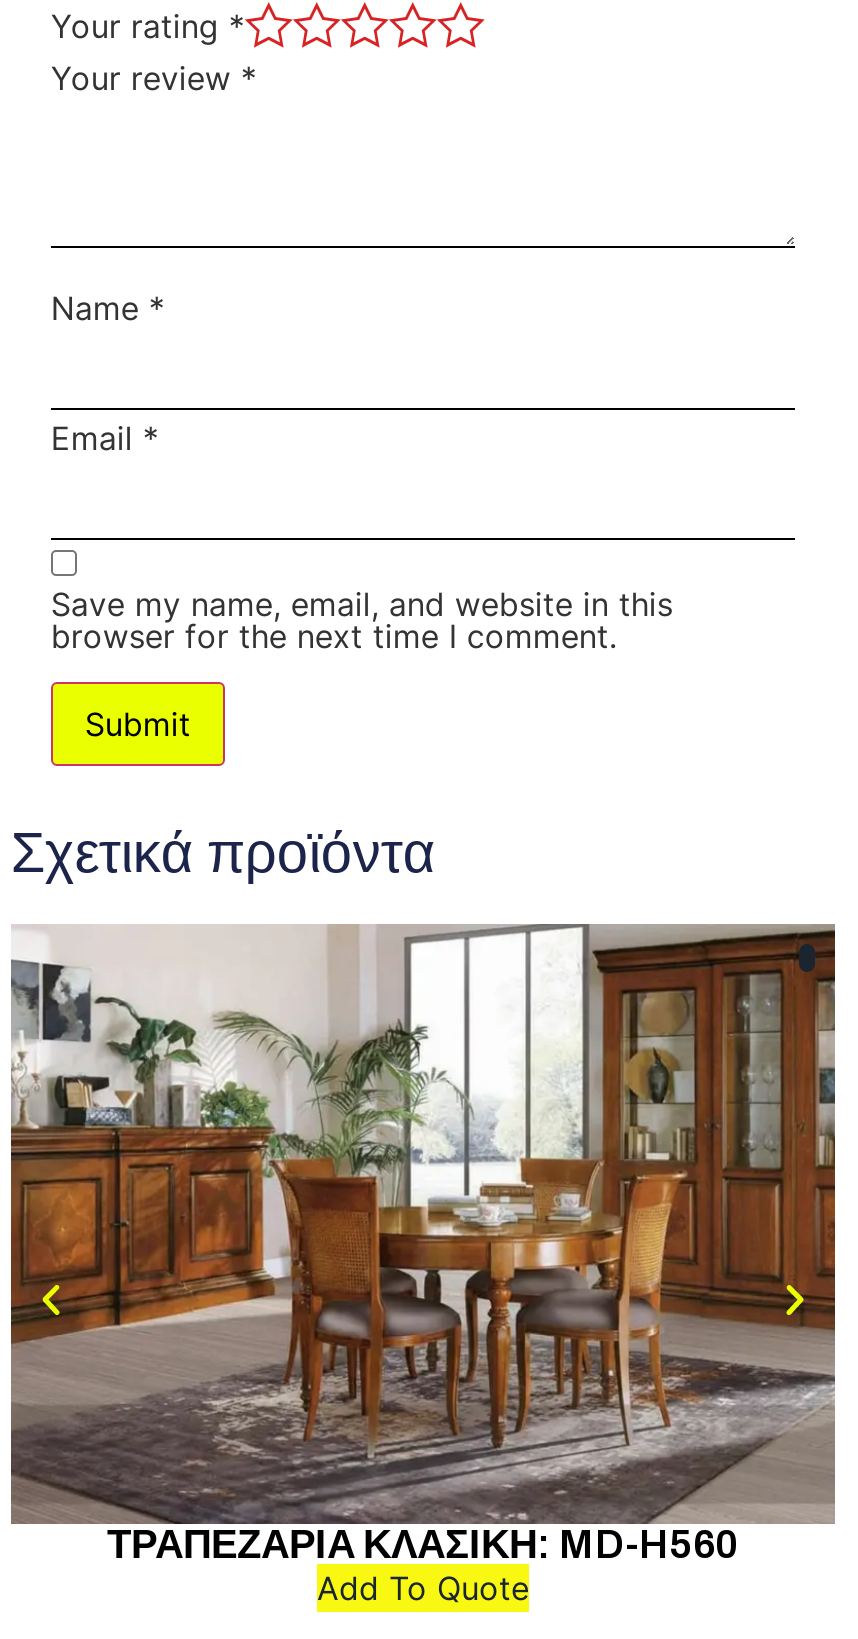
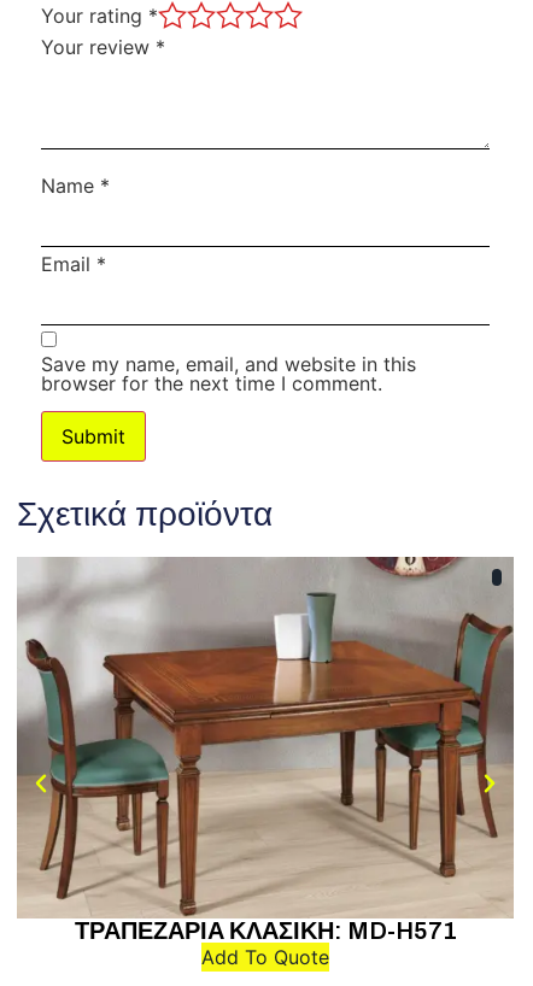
- [image]
- ΤΡΑΠΕΖΑΡΙΑ ΚΛΑΣΙΚΗ: MD-H560
+ [image]
+ ΤΡΑΠΕΖΑΡΙΑ ΚΛΑΣΙΚΗ: MD-H571
